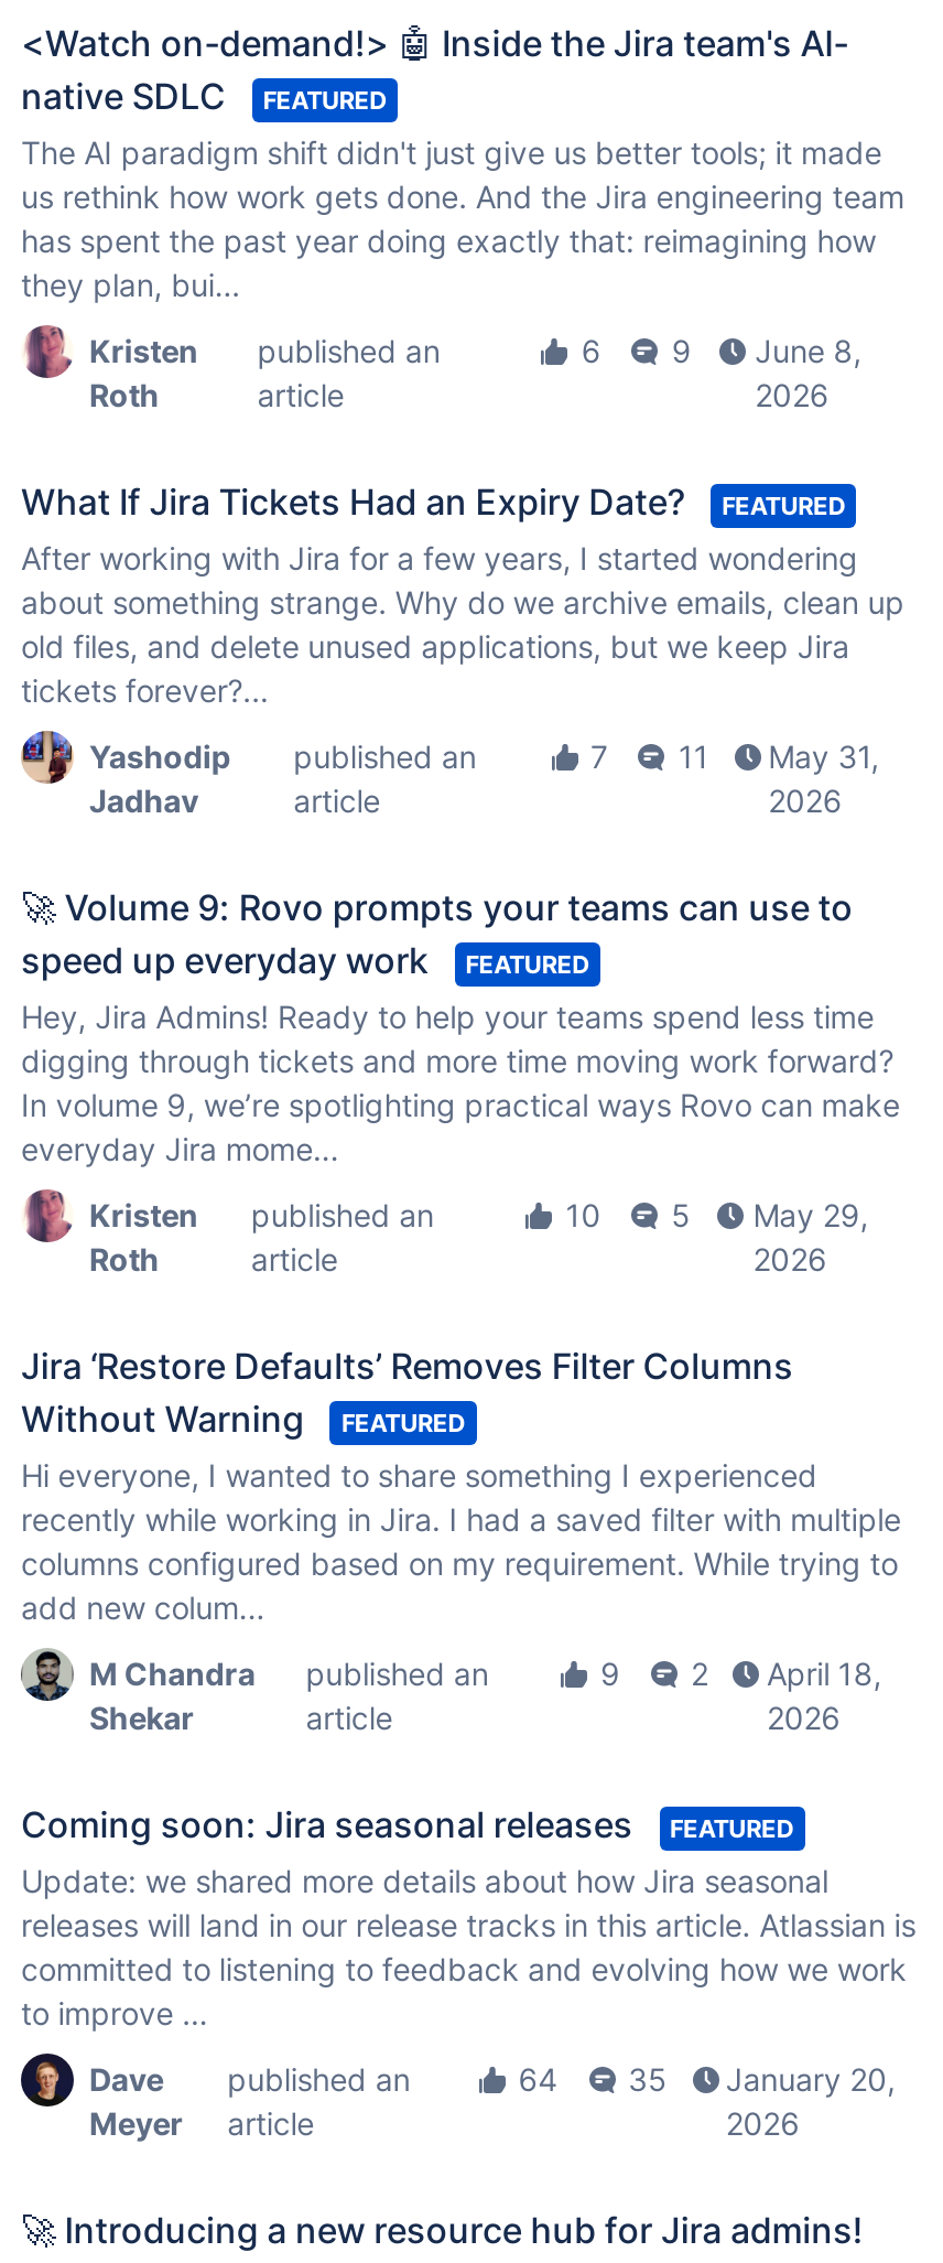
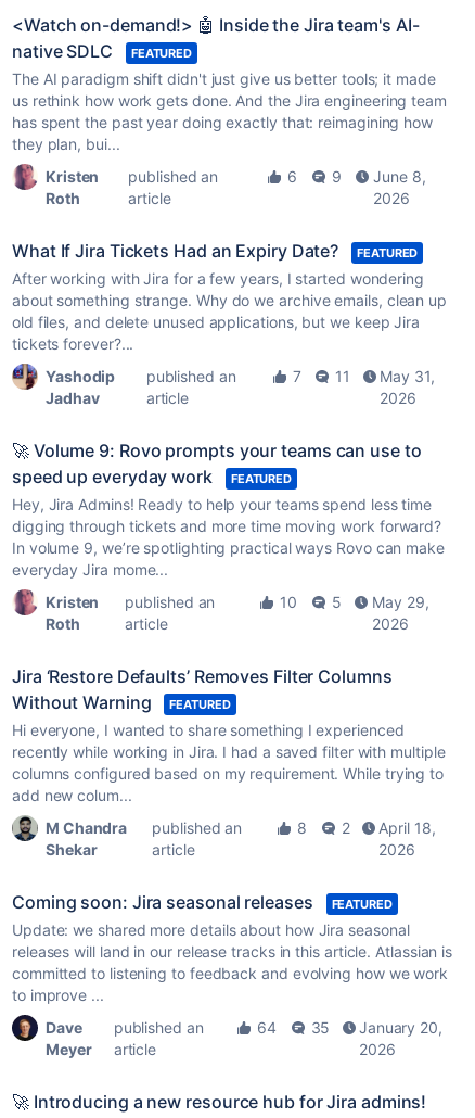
- 9 2 April 18,
+ 8 2 April 18,
